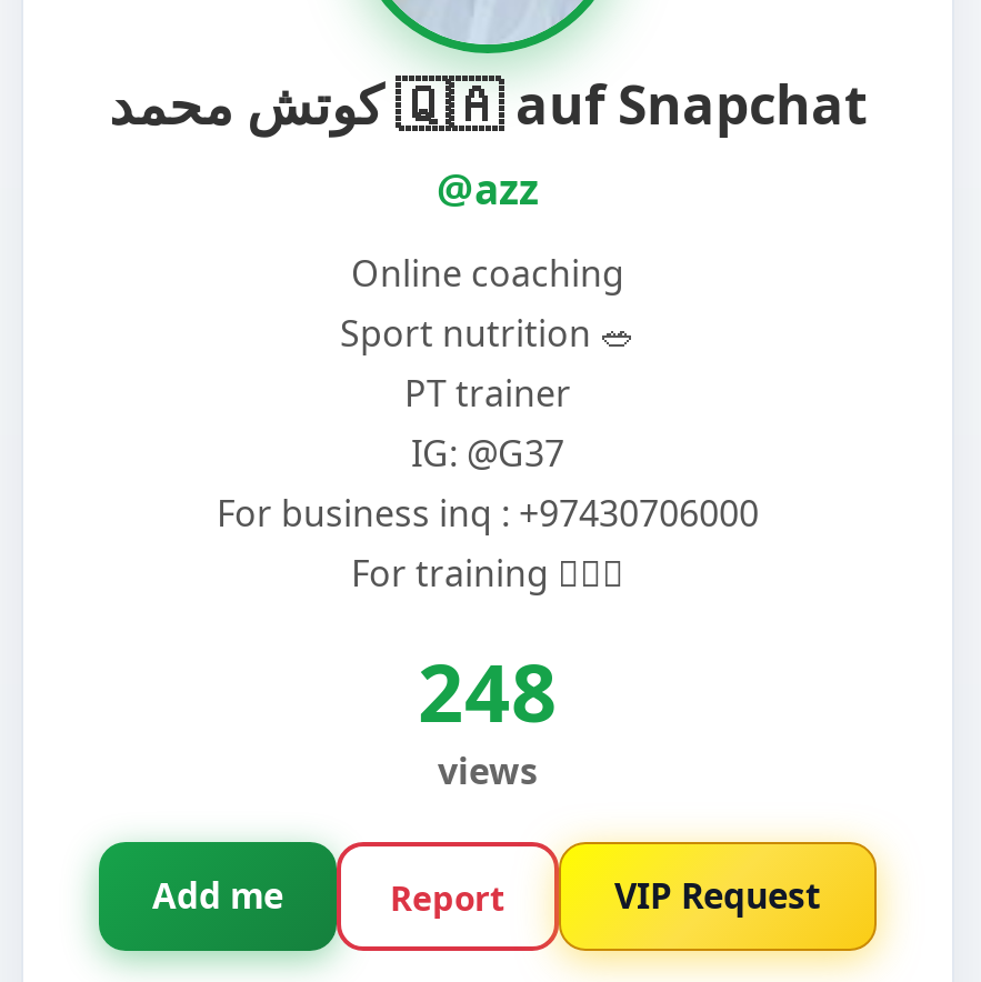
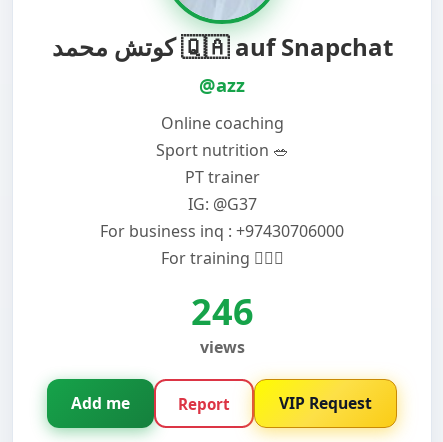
- 248
+ 246
